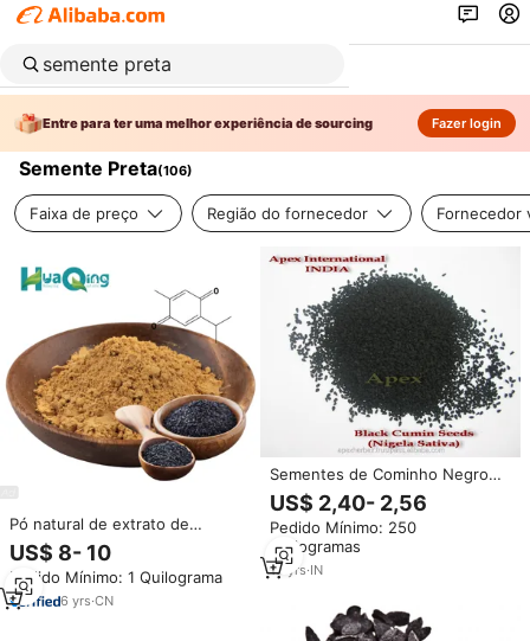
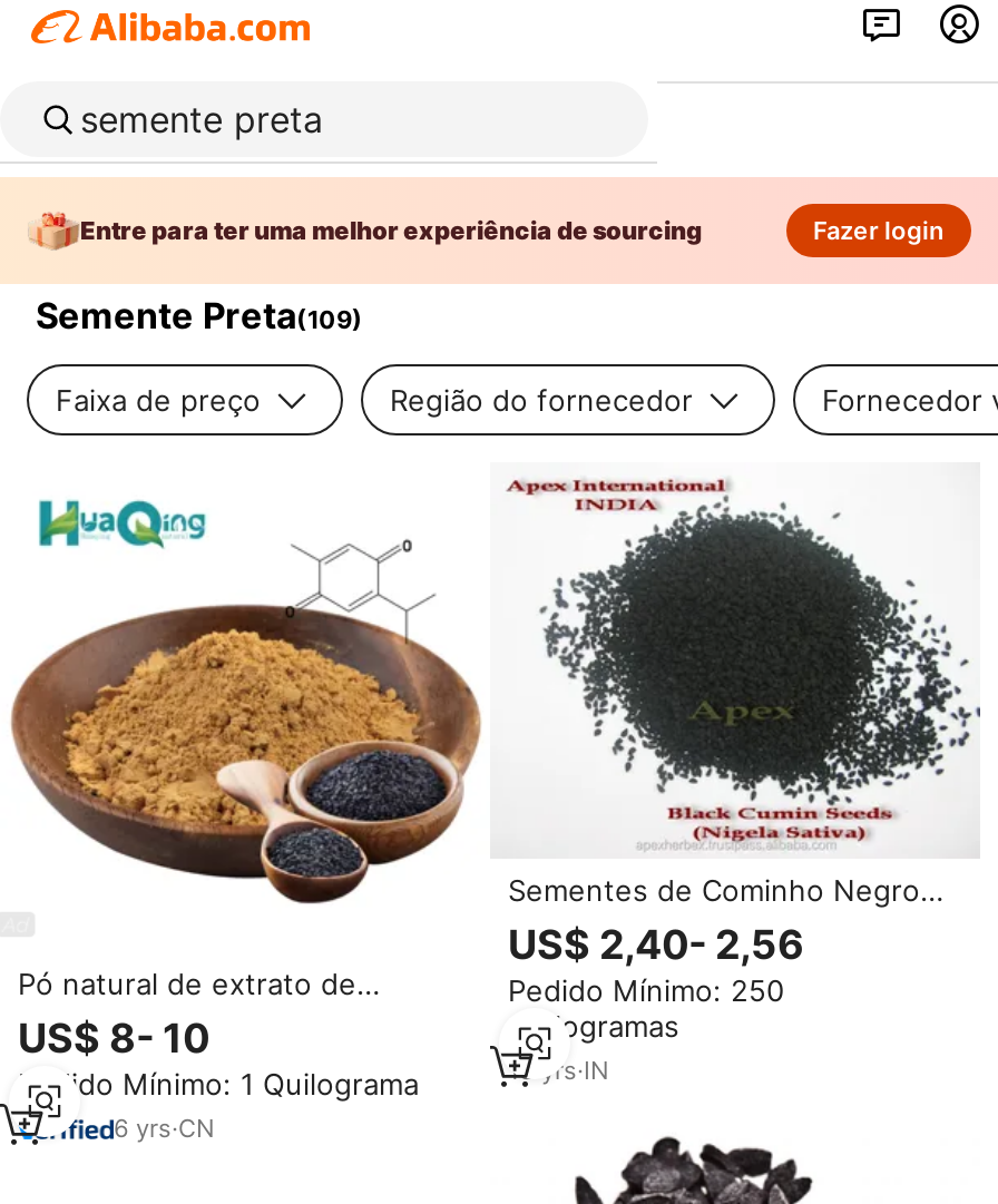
- Semente Preta(106)
+ Semente Preta(109)
